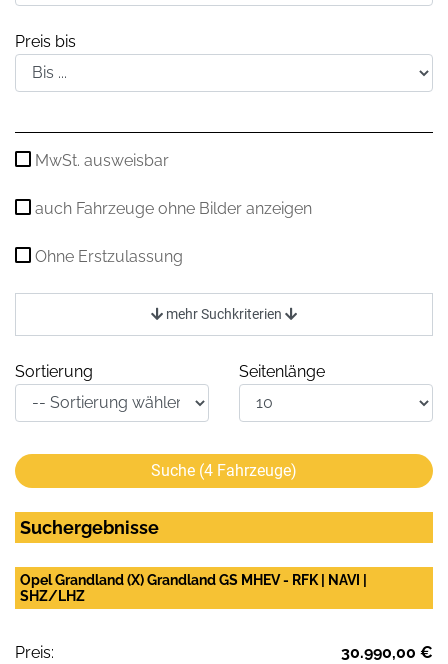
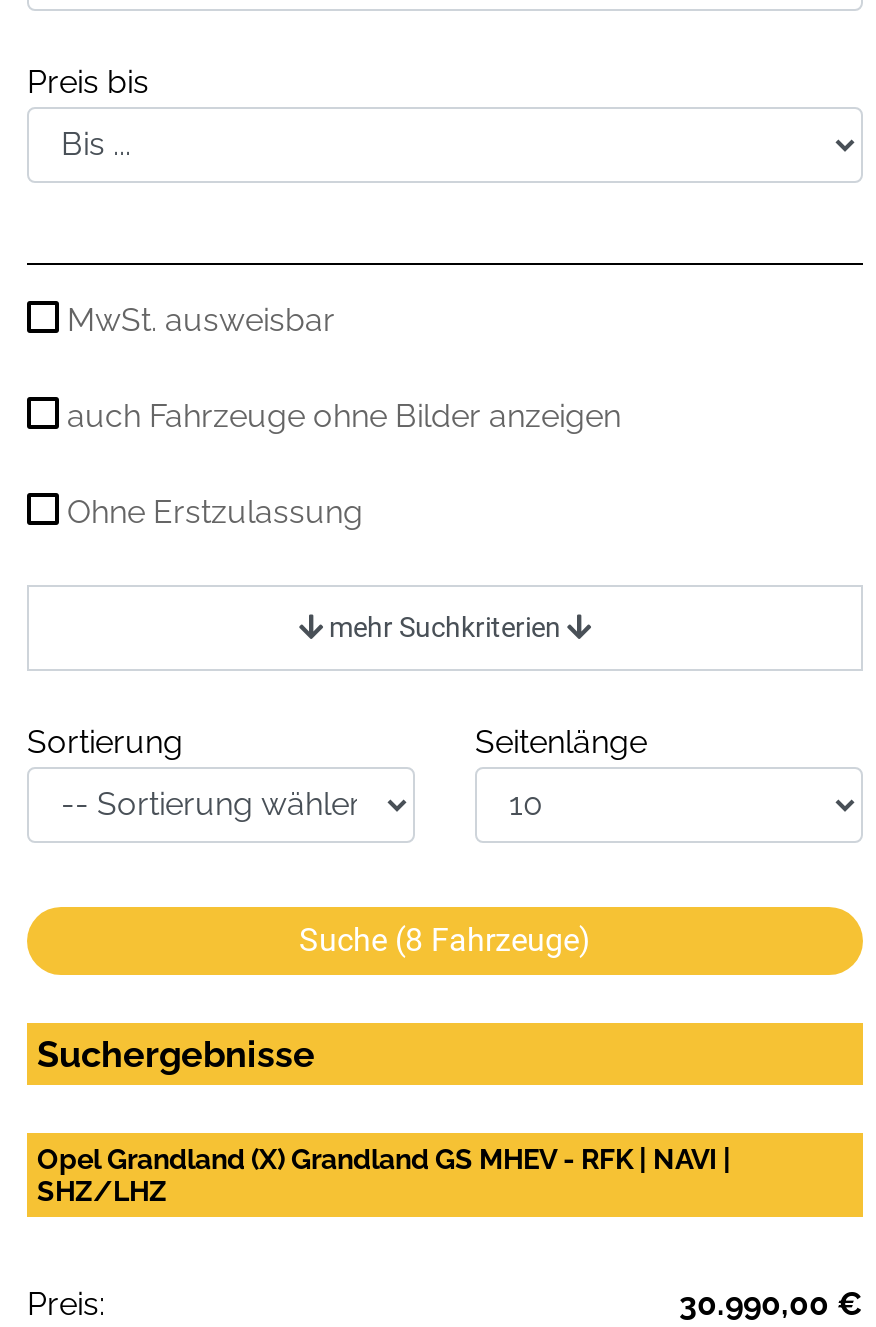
- Suche (4 Fahrzeuge)
+ Suche (8 Fahrzeuge)
